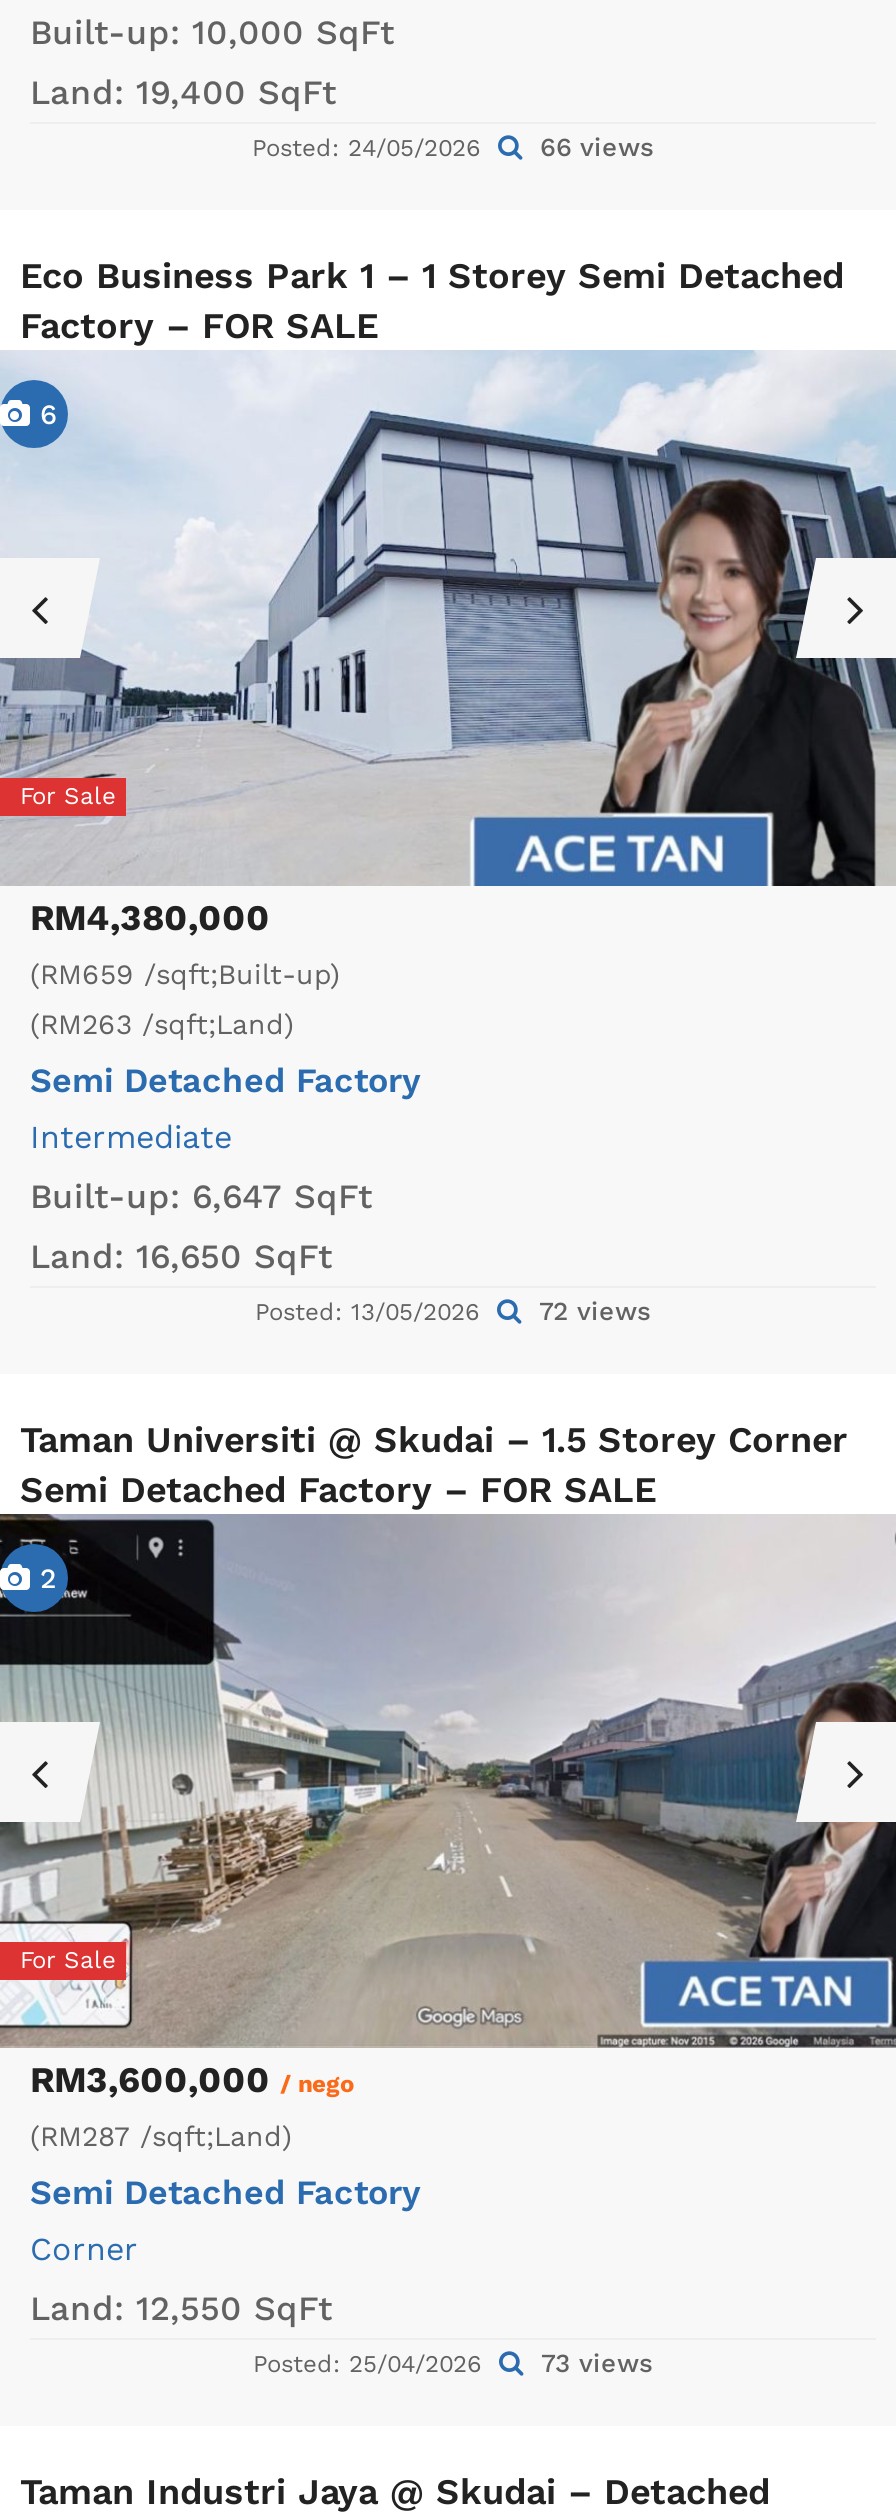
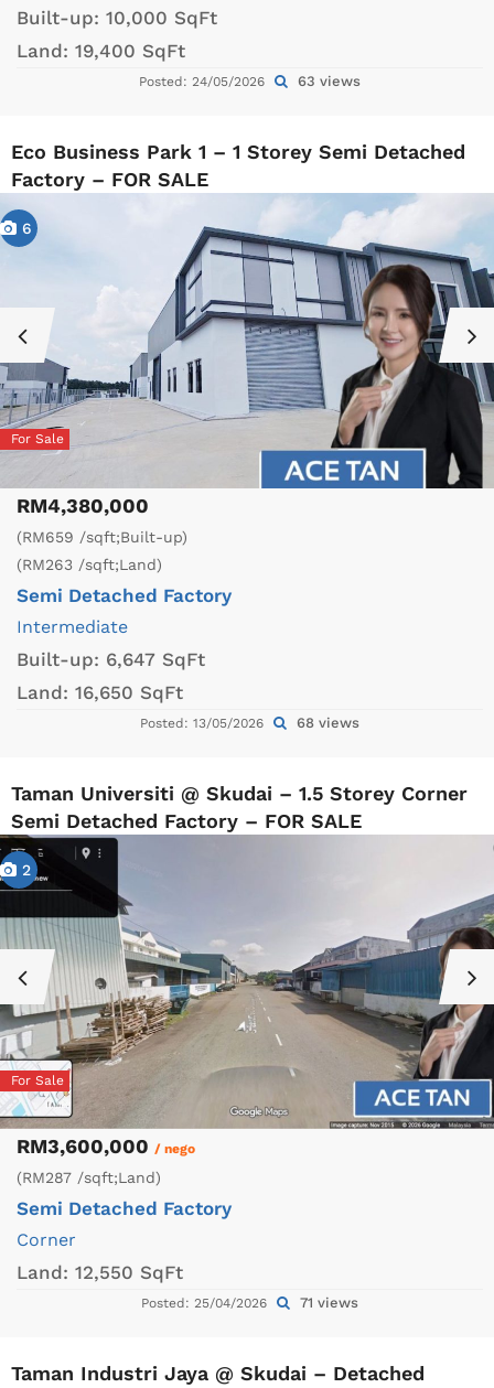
- Posted: 24/05/2026 66 views
+ Posted: 24/05/2026 63 views

- Posted: 13/05/2026 72 views
+ Posted: 13/05/2026 68 views

- Posted: 25/04/2026 73 views
+ Posted: 25/04/2026 71 views
